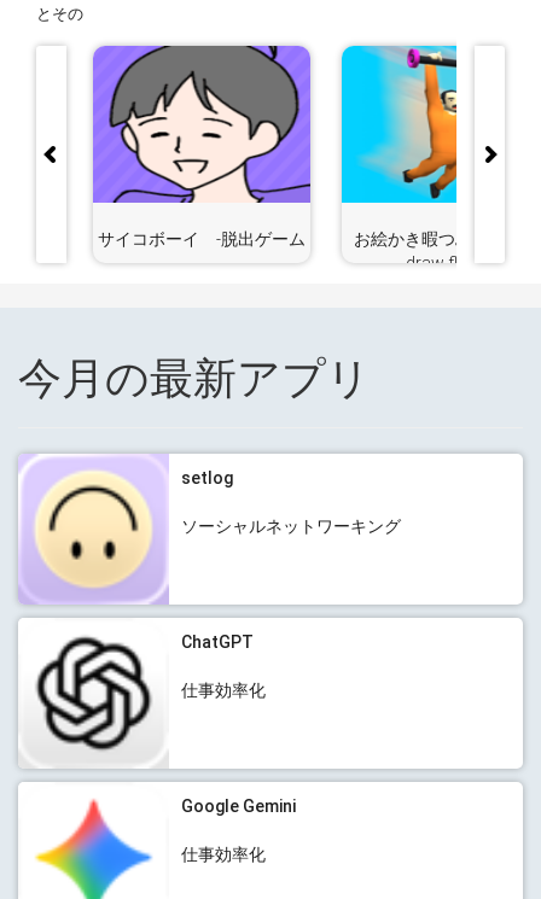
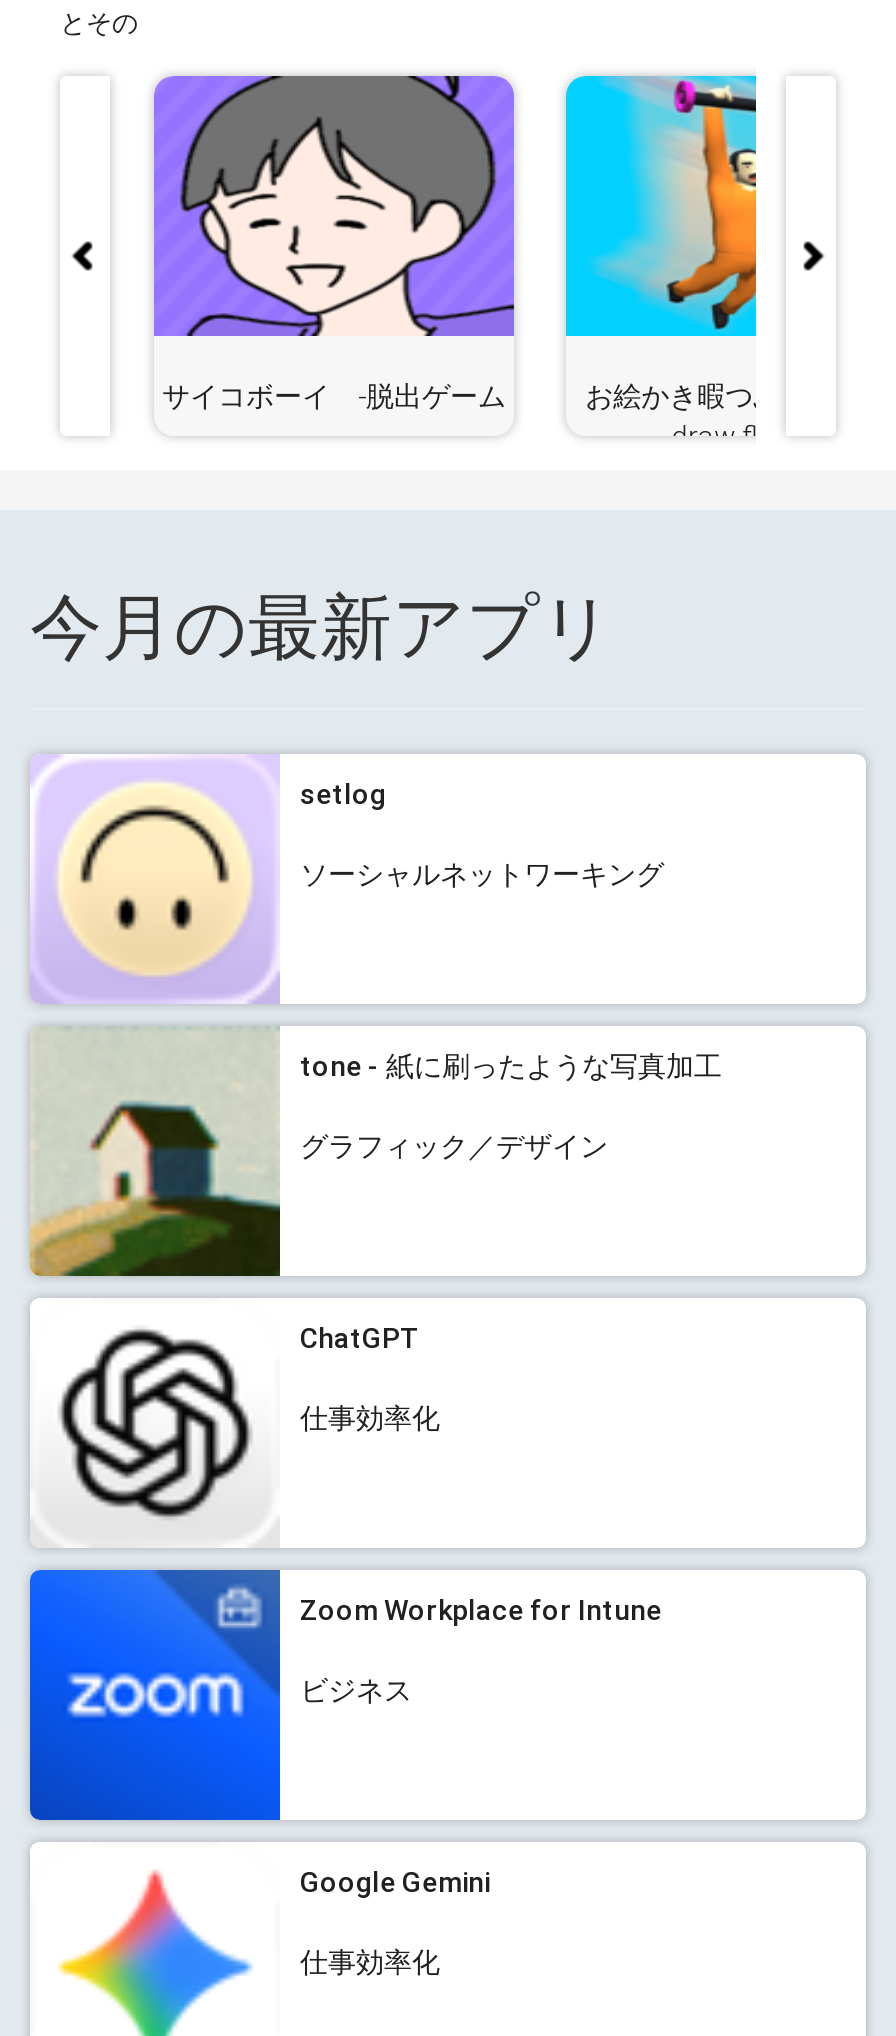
+ [image]
+ tone - 紙に刷ったような写真加工
+ グラフィック／デザイン

+ [image]
+ Zoom Workplace for Intune
+ ビジネス
